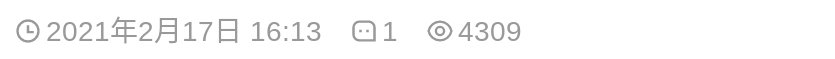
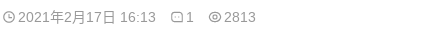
- 2021年2月17日 16:13 1 4309
+ 2021年2月17日 16:13 1 2813
